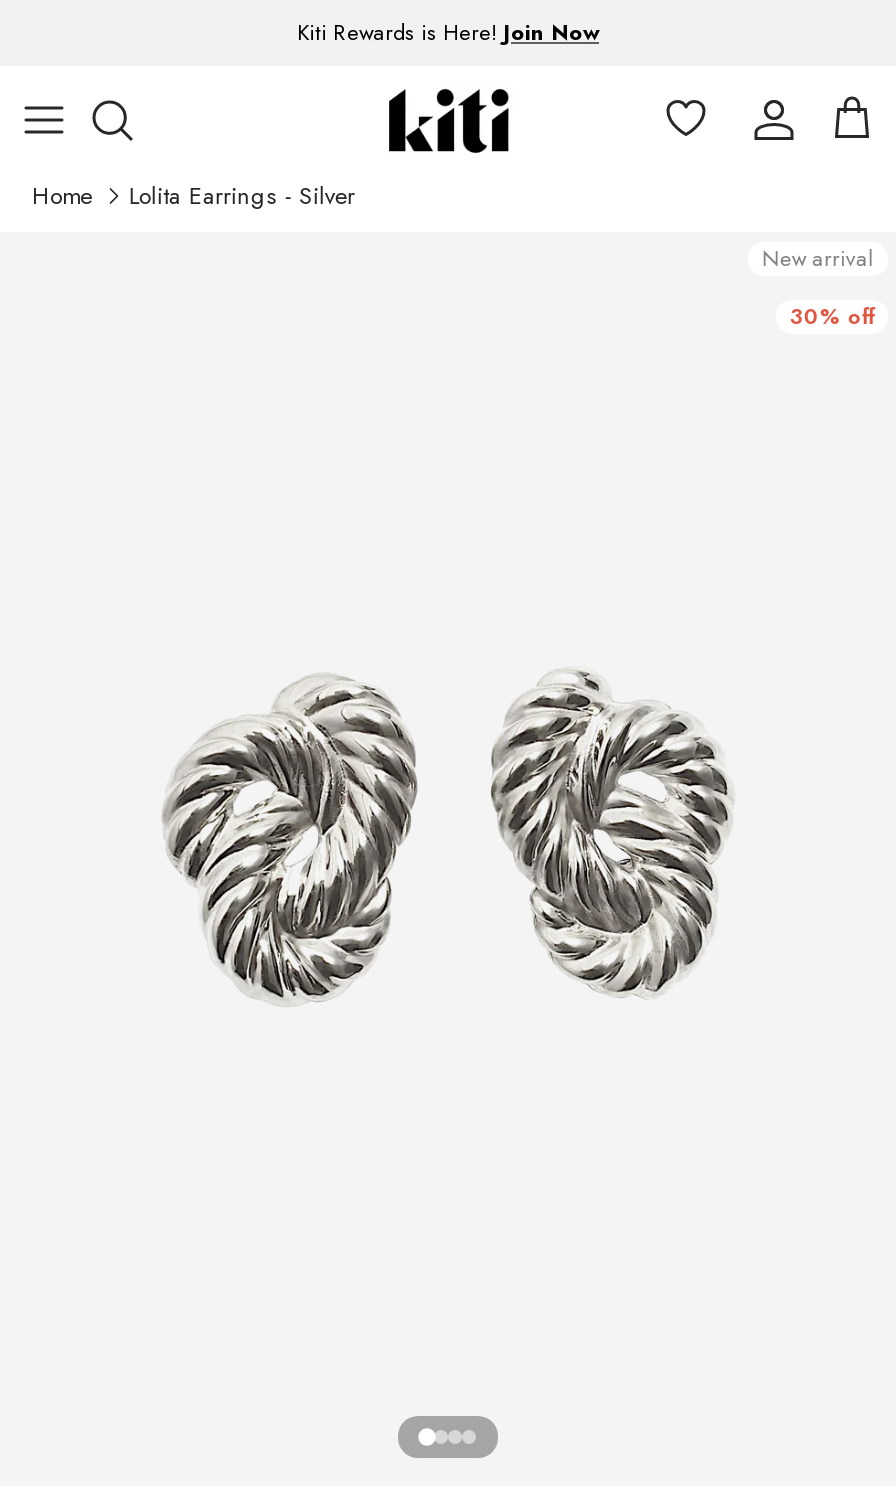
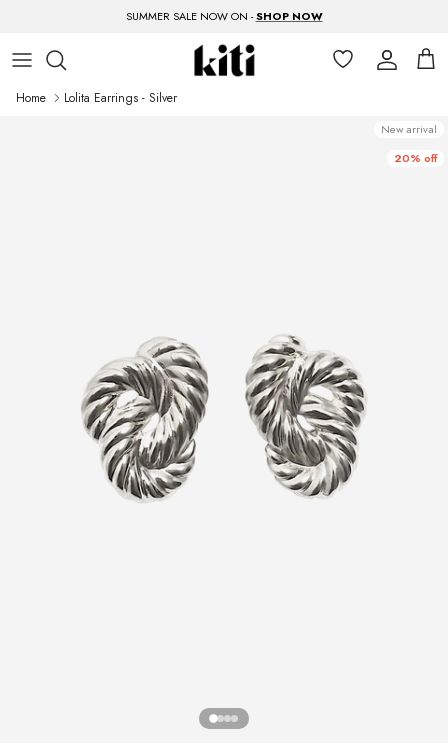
- Kiti Rewards is Here! Join Now
+ SUMMER SALE NOW ON - SHOP NOW

- 30% off
+ 20% off
